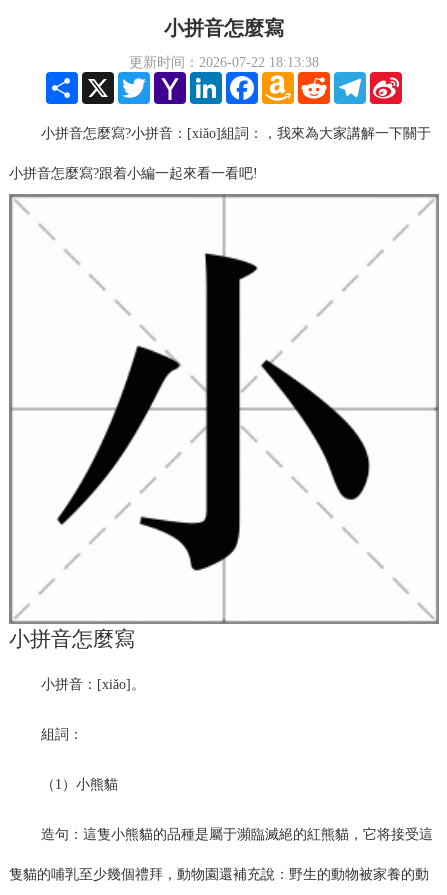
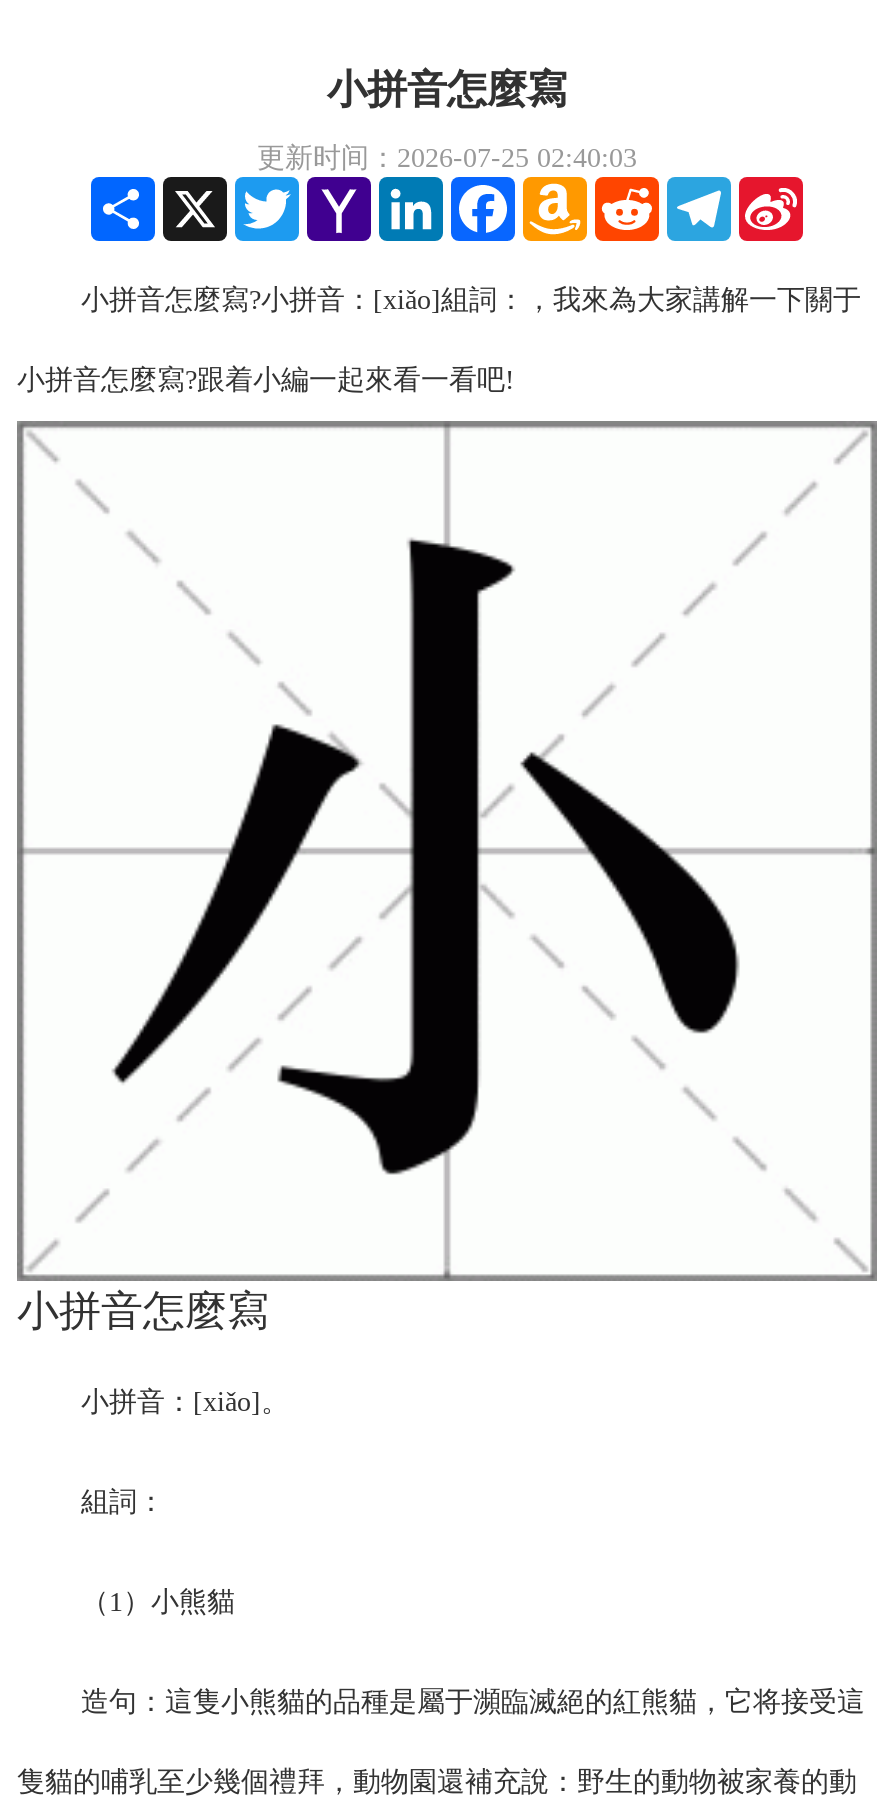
- 更新时间：2026-07-22 18:13:38
+ 更新时间：2026-07-25 02:40:03
